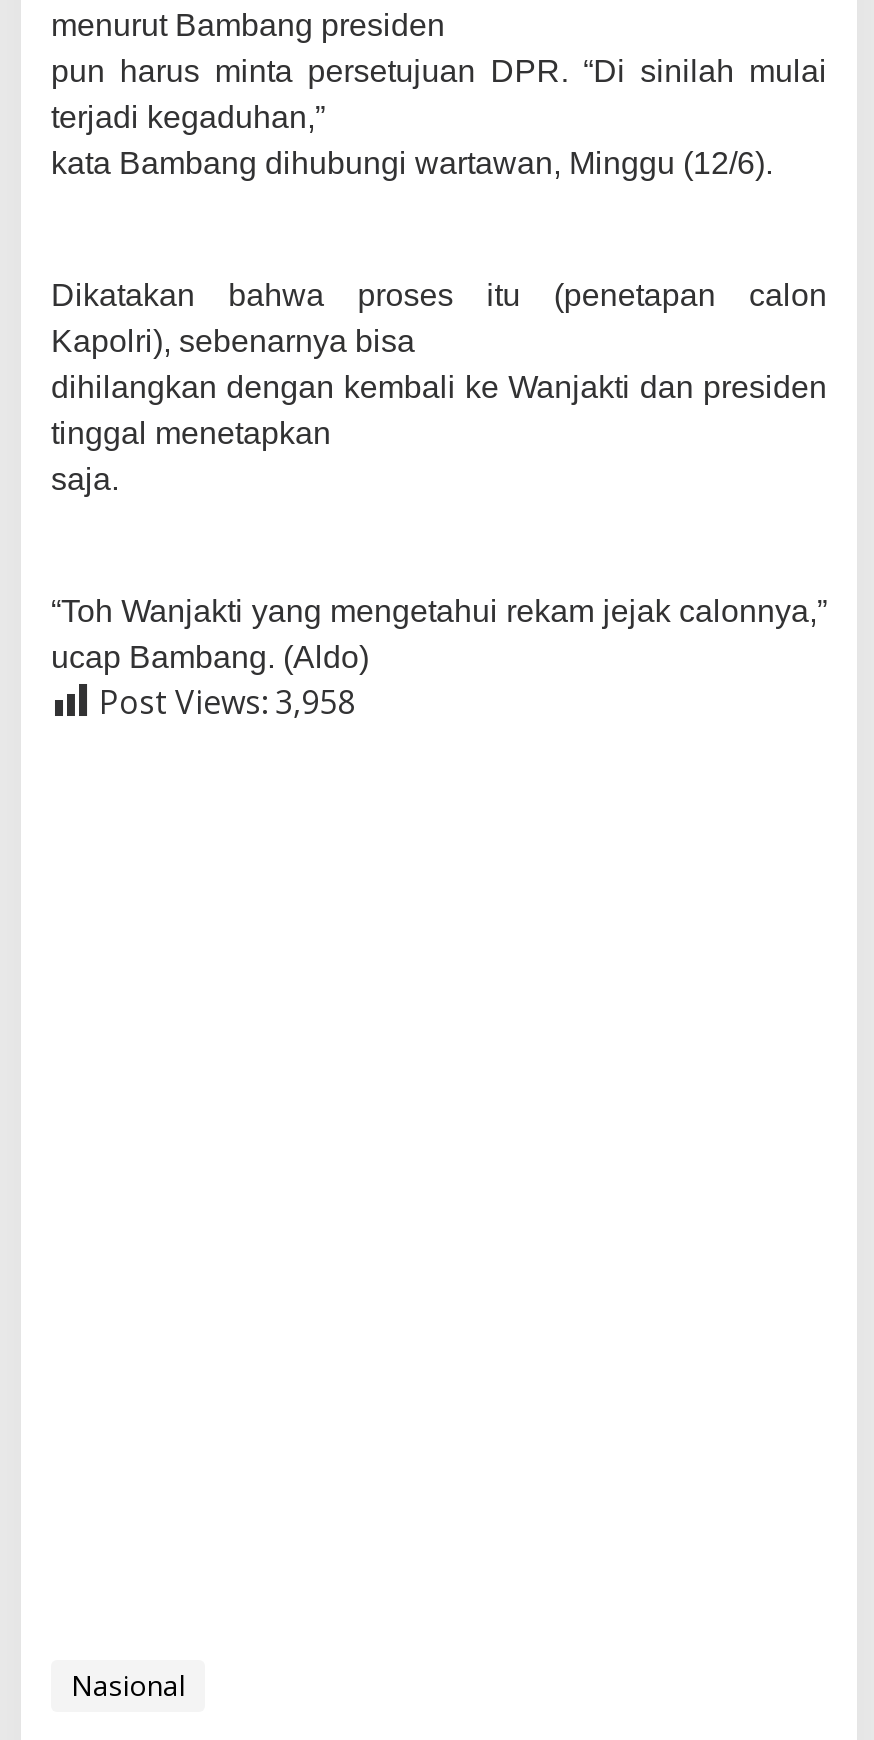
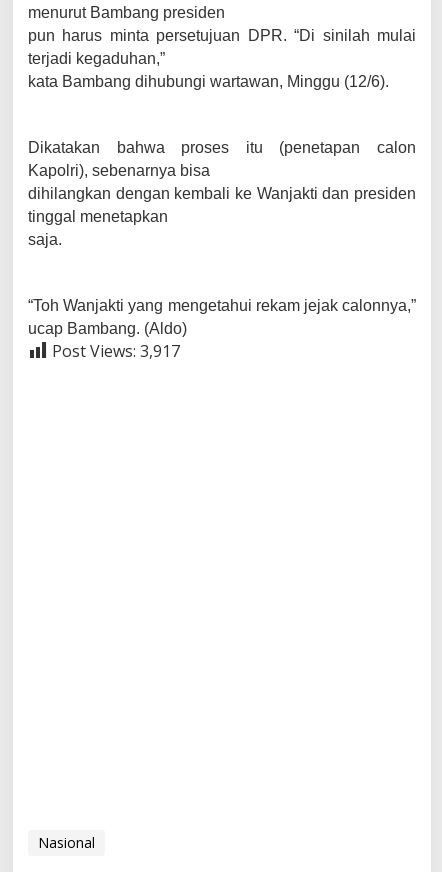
- Post Views: 3,958
+ Post Views: 3,917
